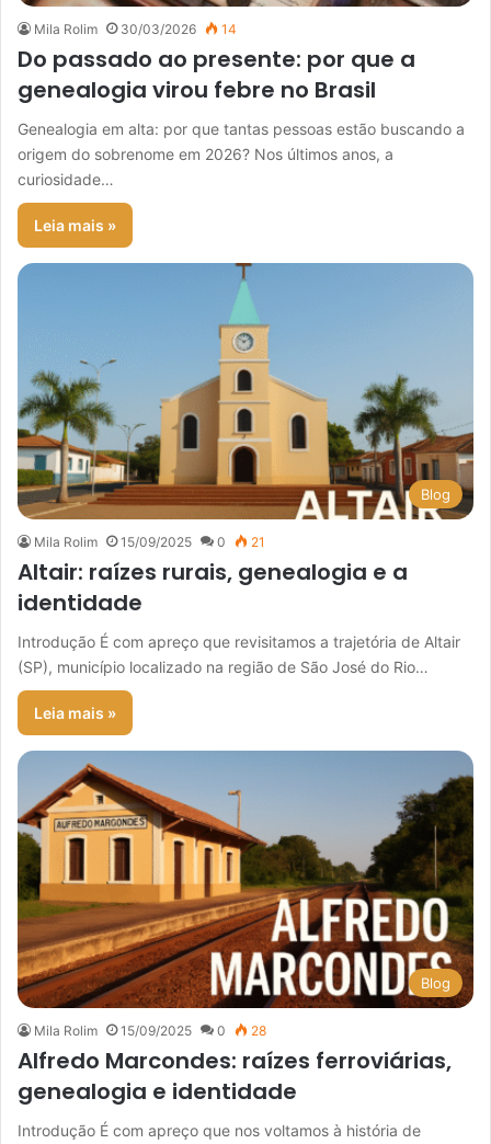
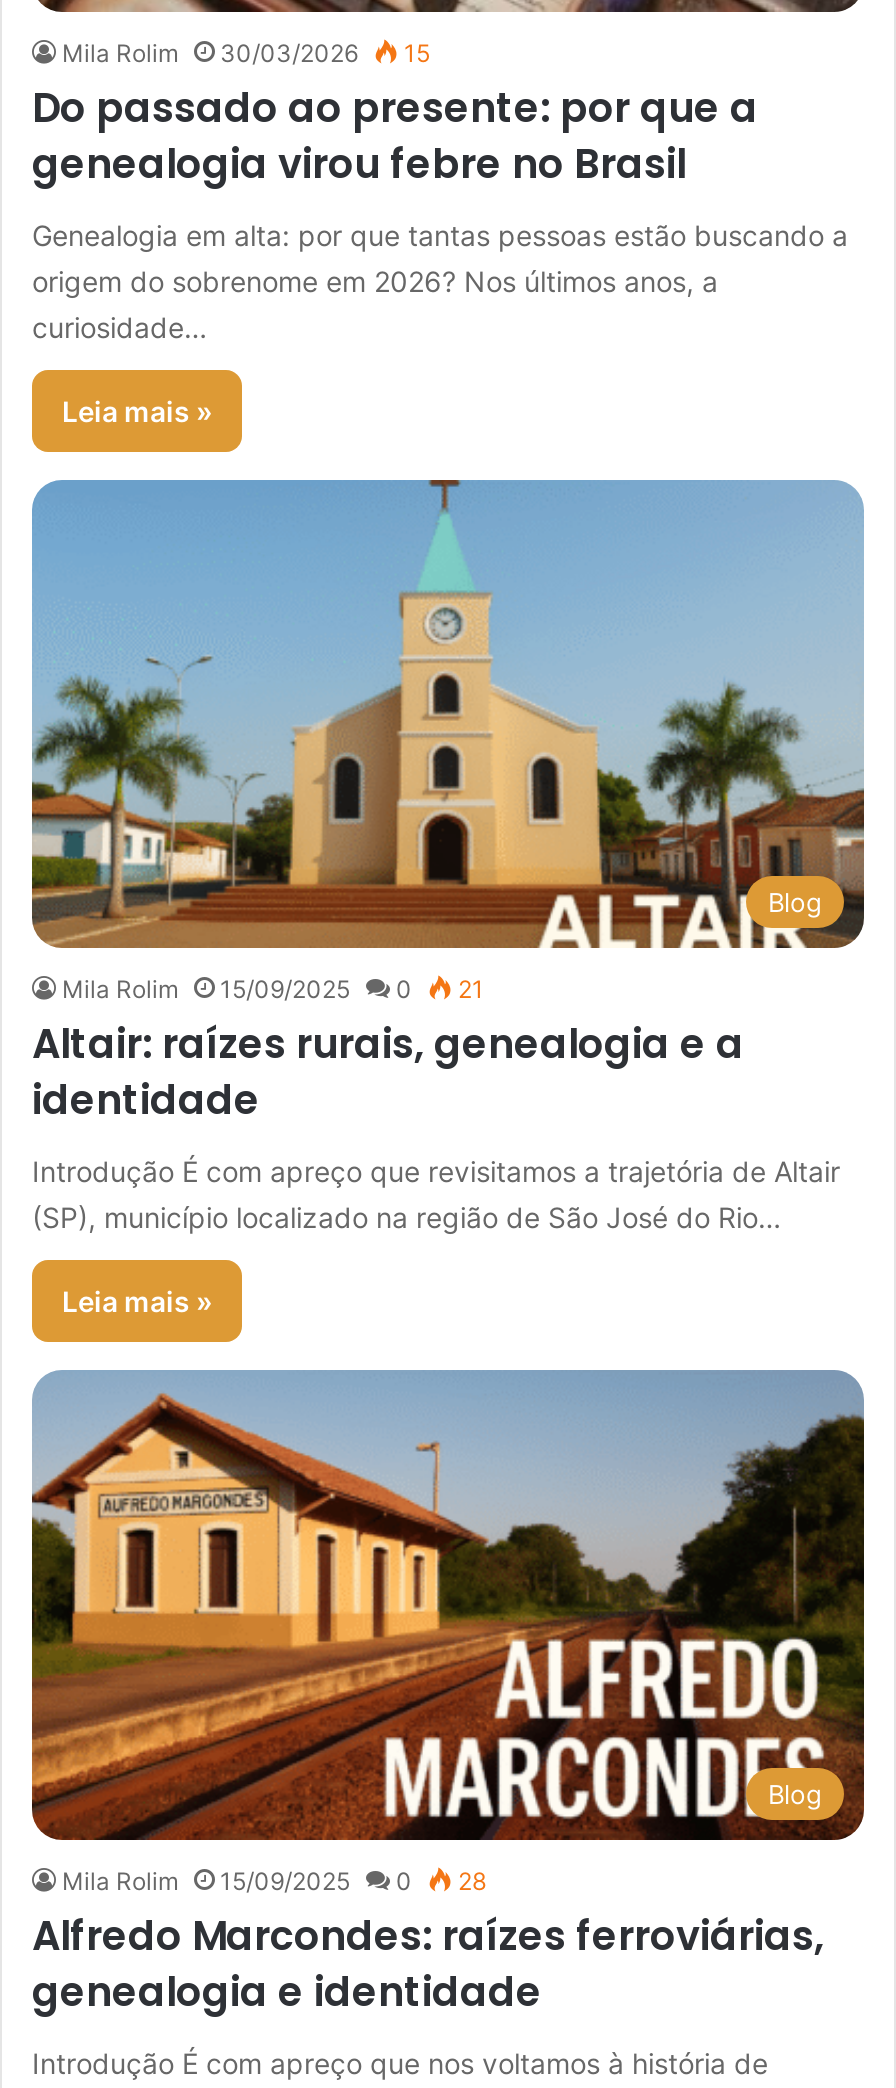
- Mila Rolim 30/03/2026 14
+ Mila Rolim 30/03/2026 15
